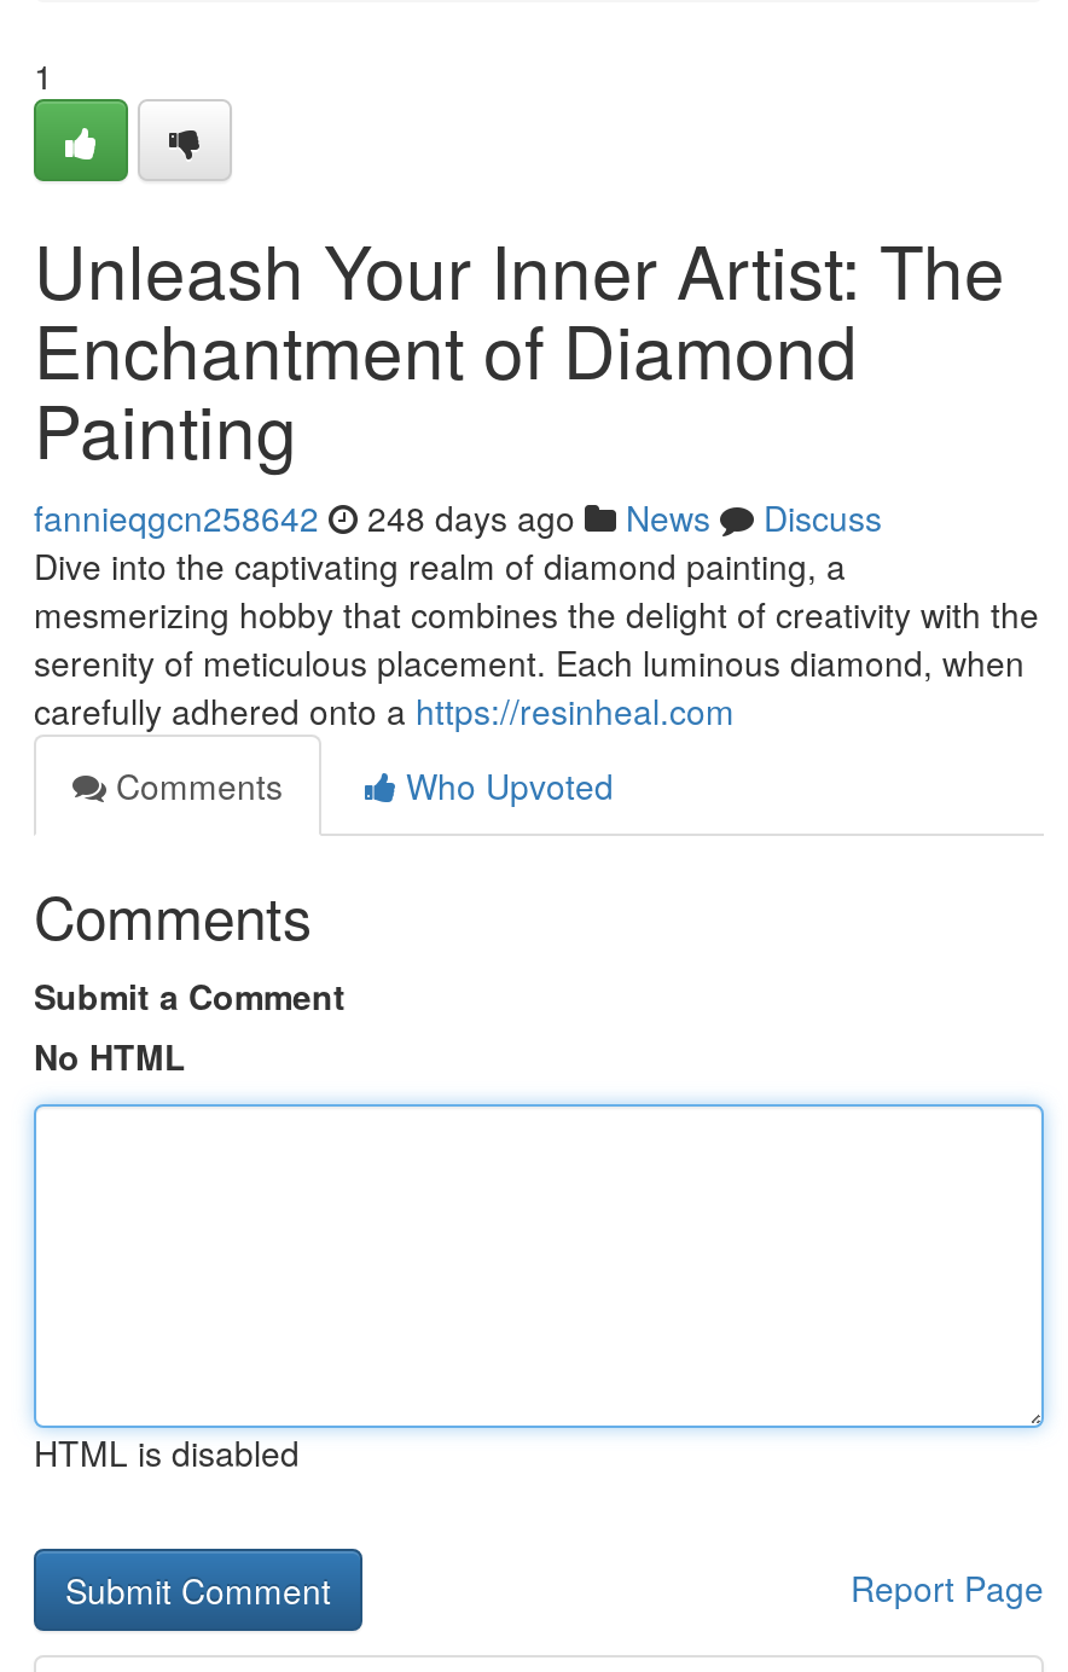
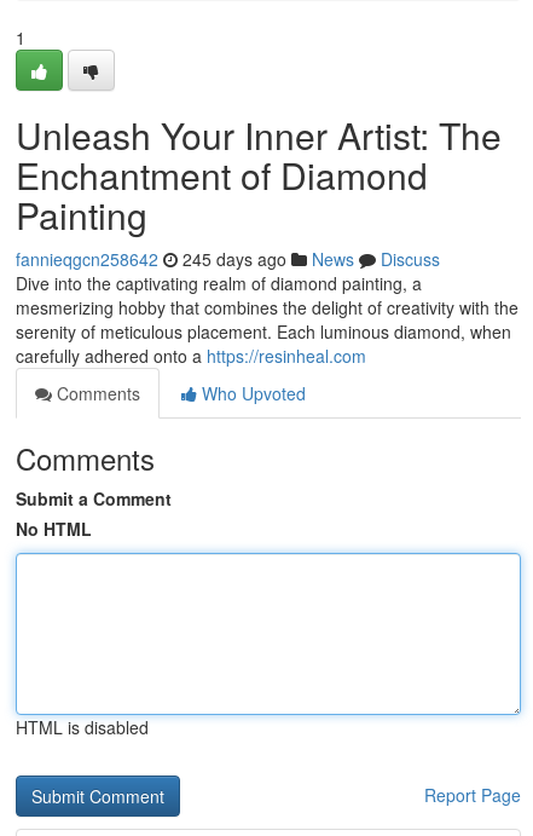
- fannieqgcn258642 248 days ago News Discuss
+ fannieqgcn258642 245 days ago News Discuss
